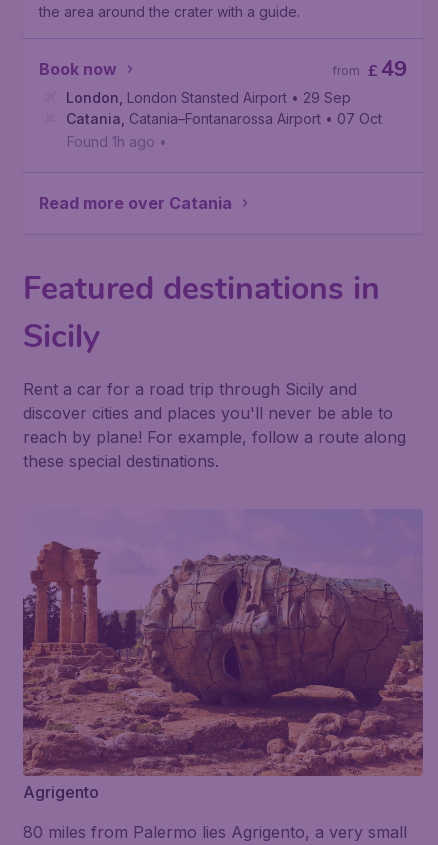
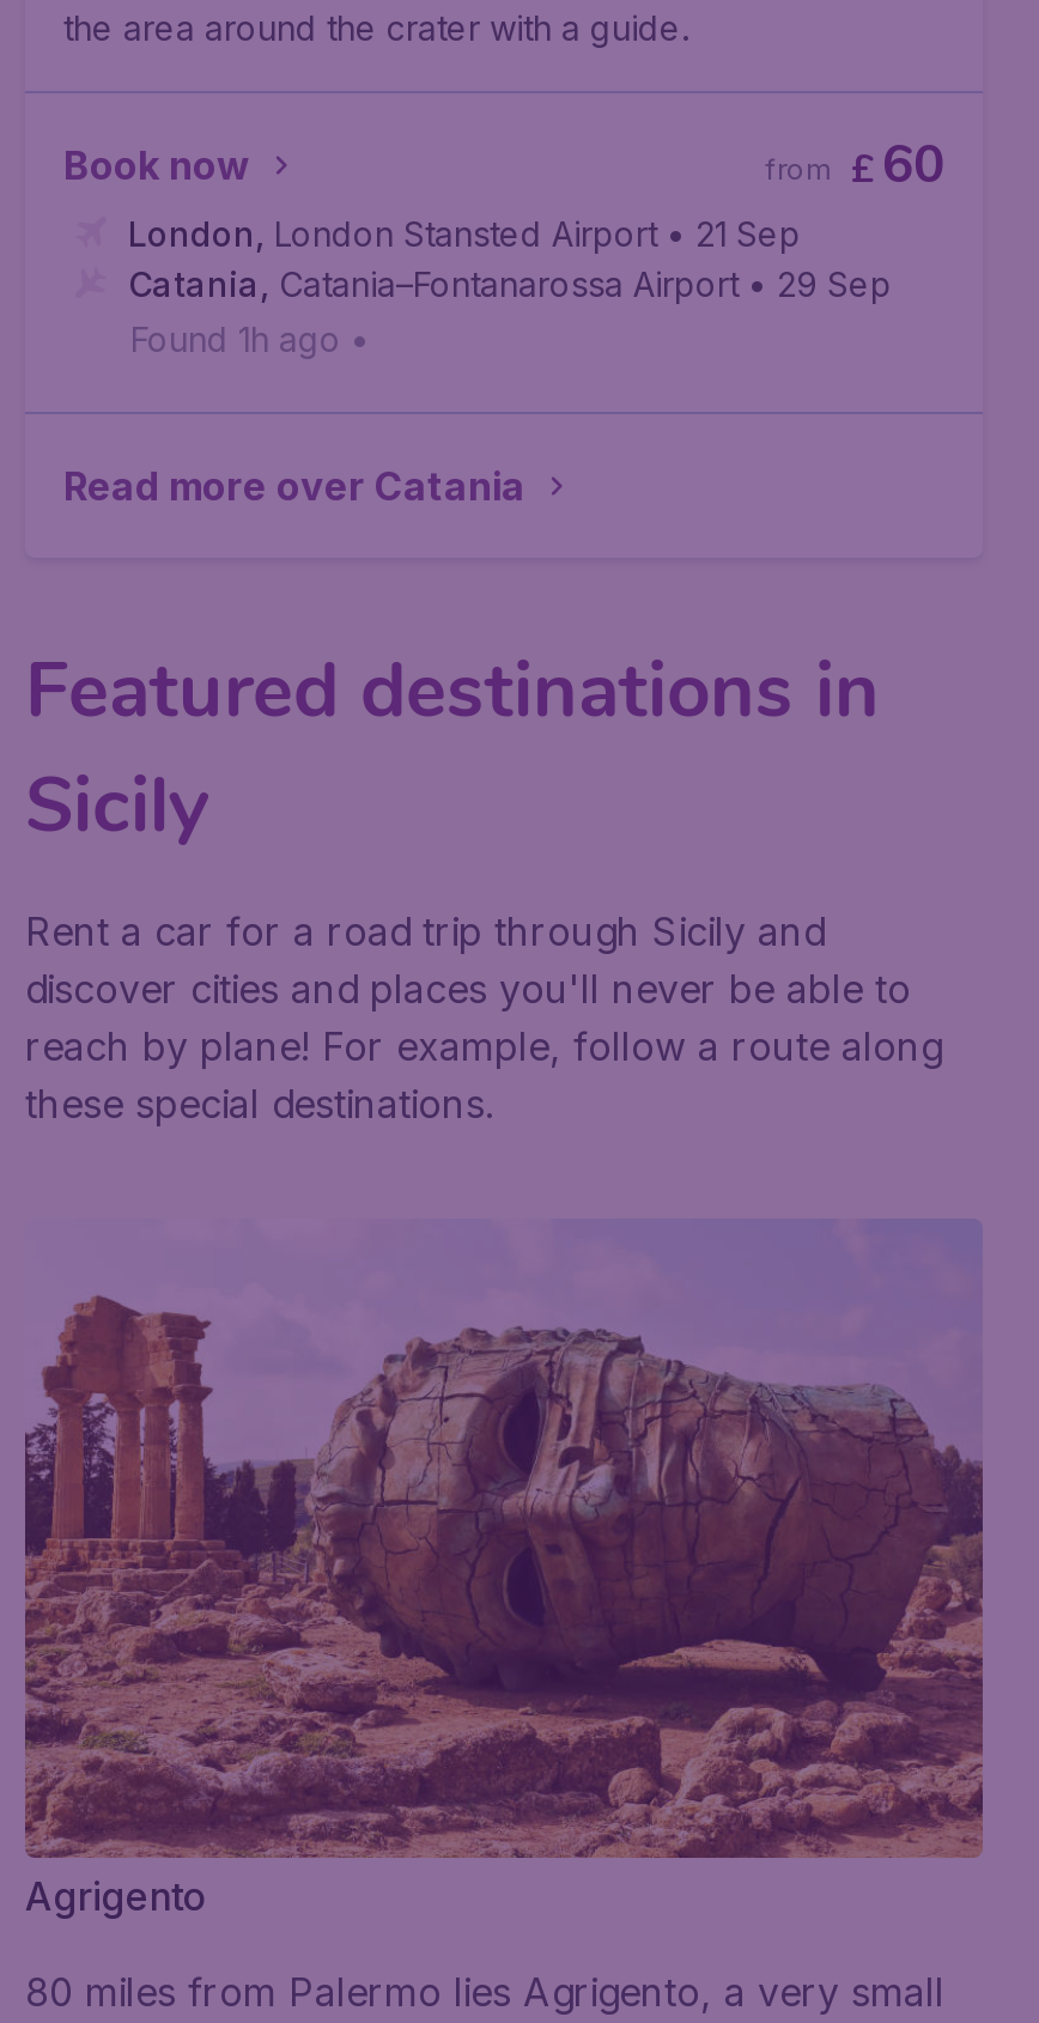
- from £ 49
+ from £ 60

- London, London Stansted Airport • 29 Sep
+ London, London Stansted Airport • 21 Sep

- Catania, Catania–Fontanarossa Airport • 07 Oct
+ Catania, Catania–Fontanarossa Airport • 29 Sep
